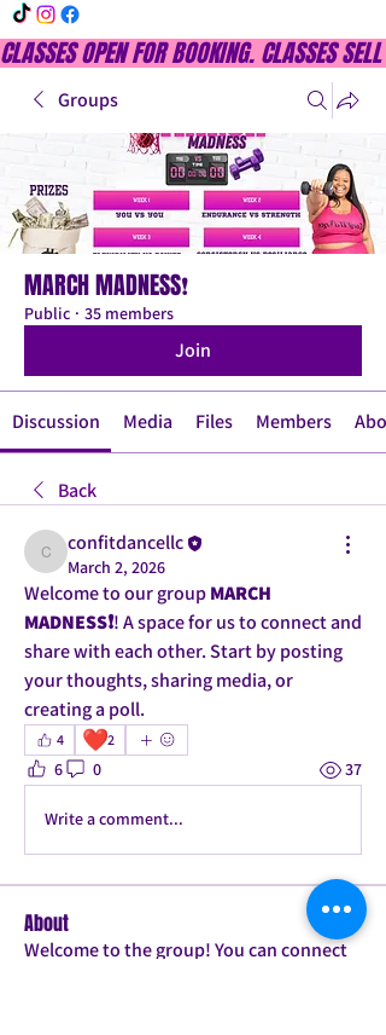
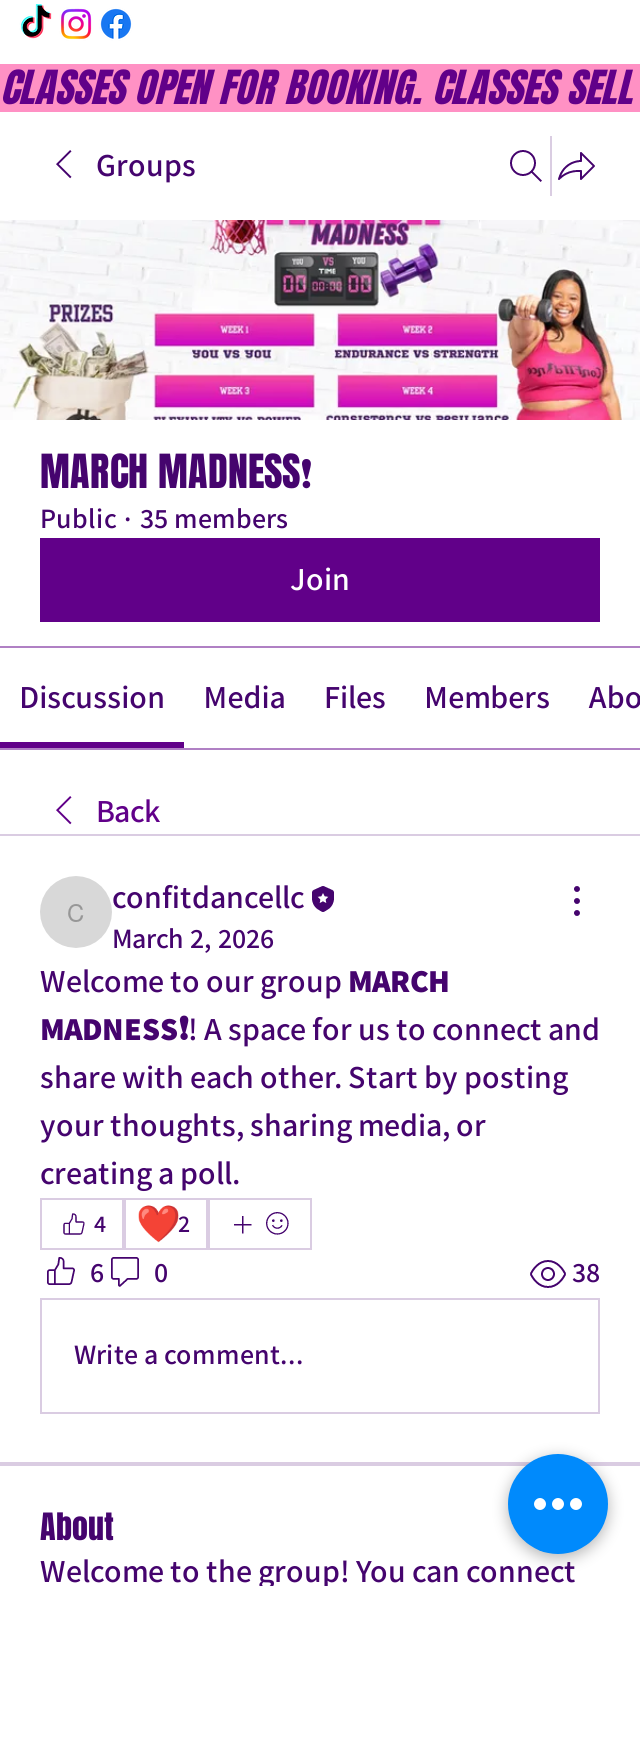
- 37
+ 38
